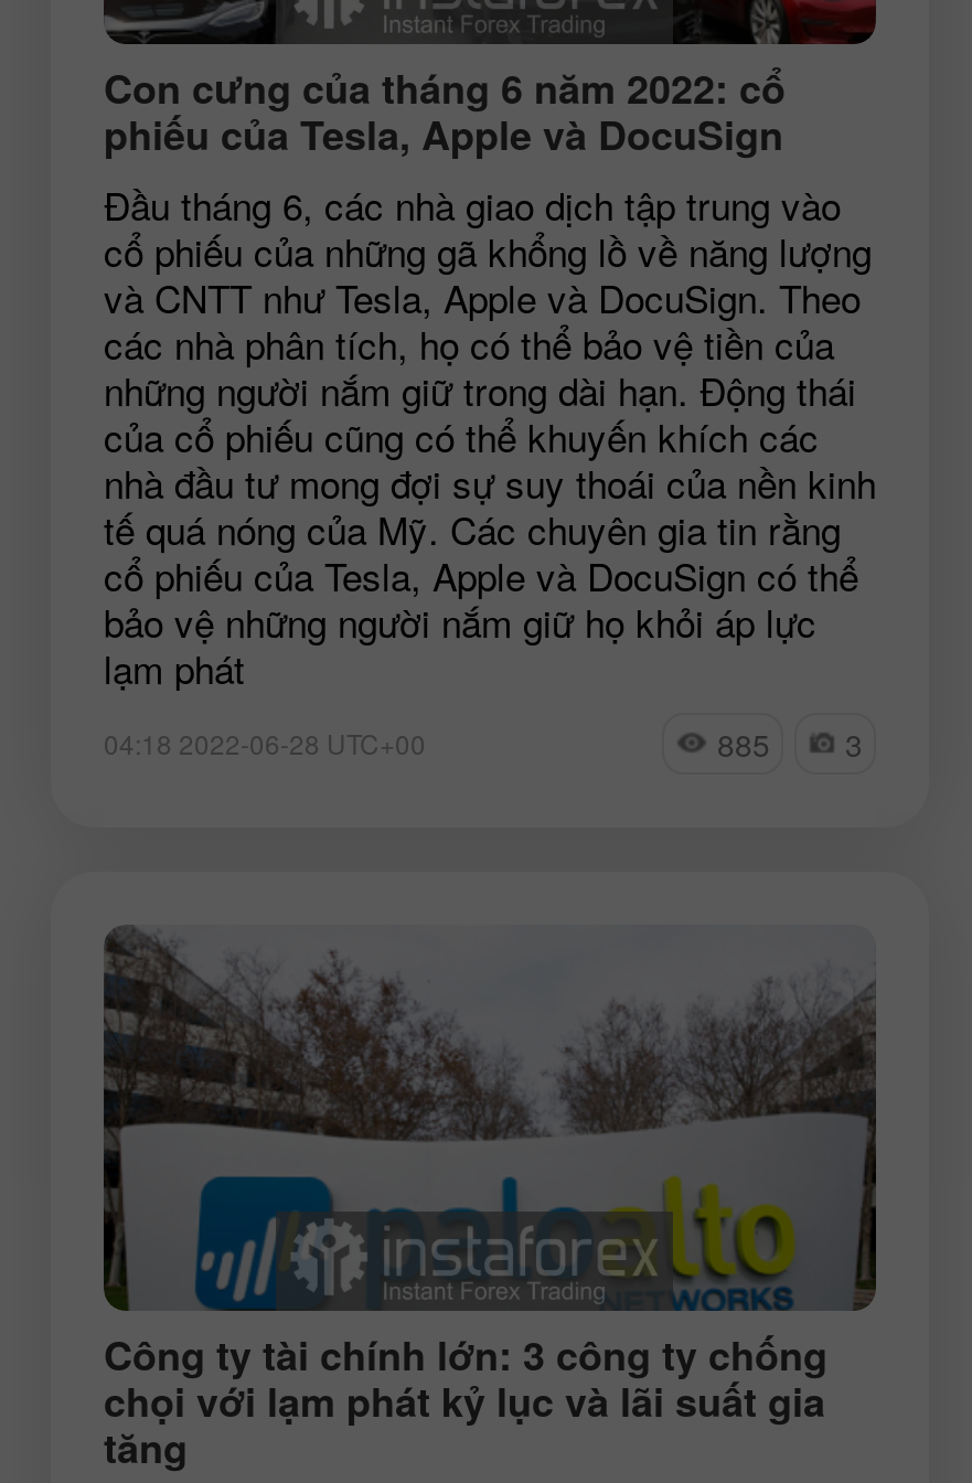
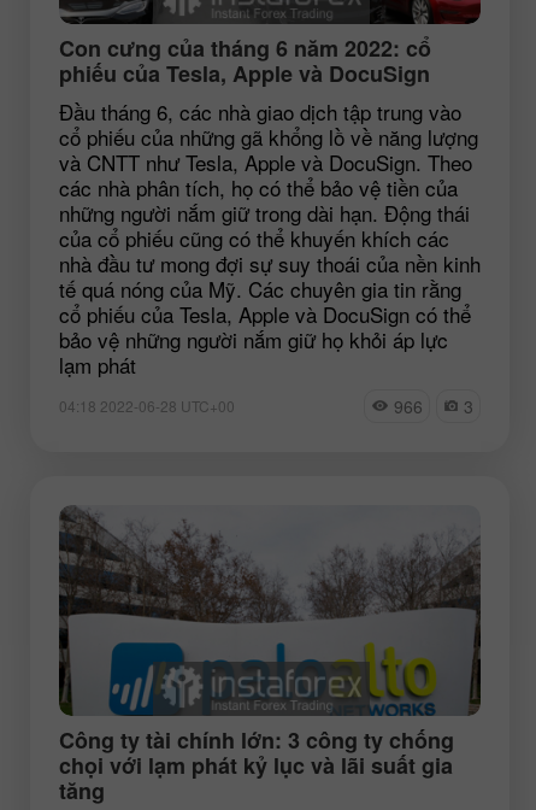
- 885 3
+ 966 3
